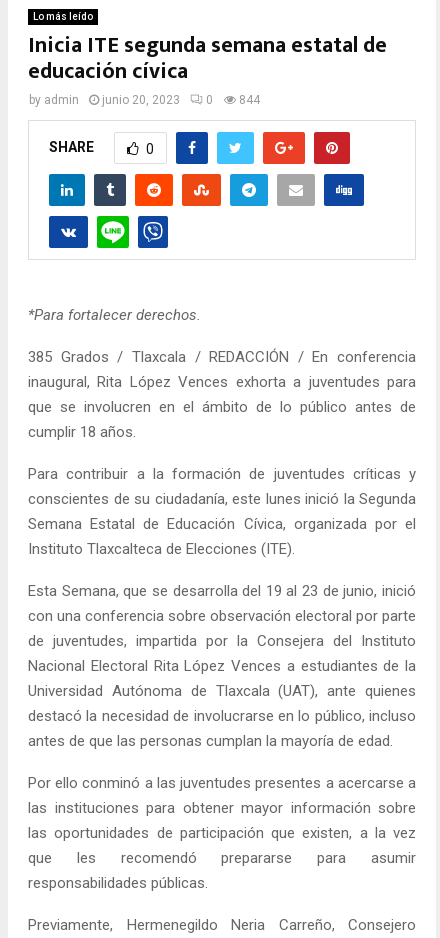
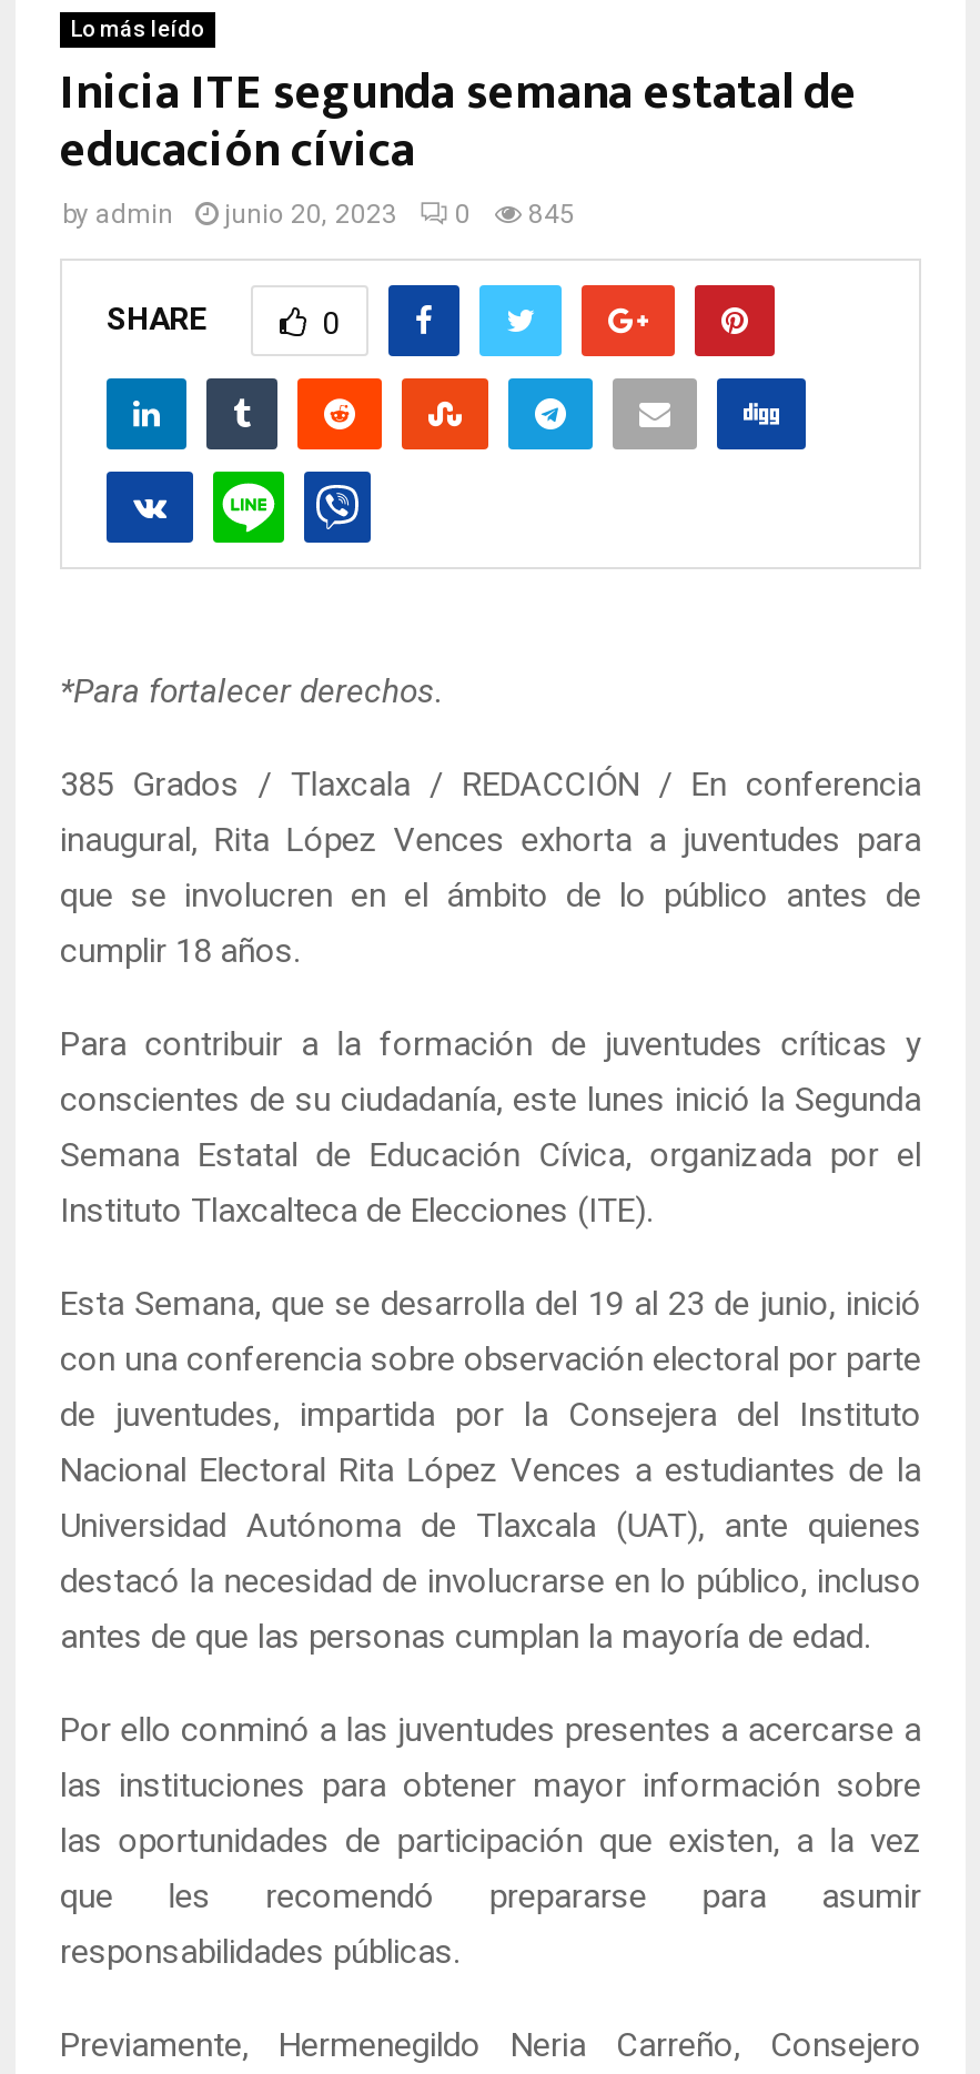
- by admin junio 20, 2023 0 844
+ by admin junio 20, 2023 0 845
